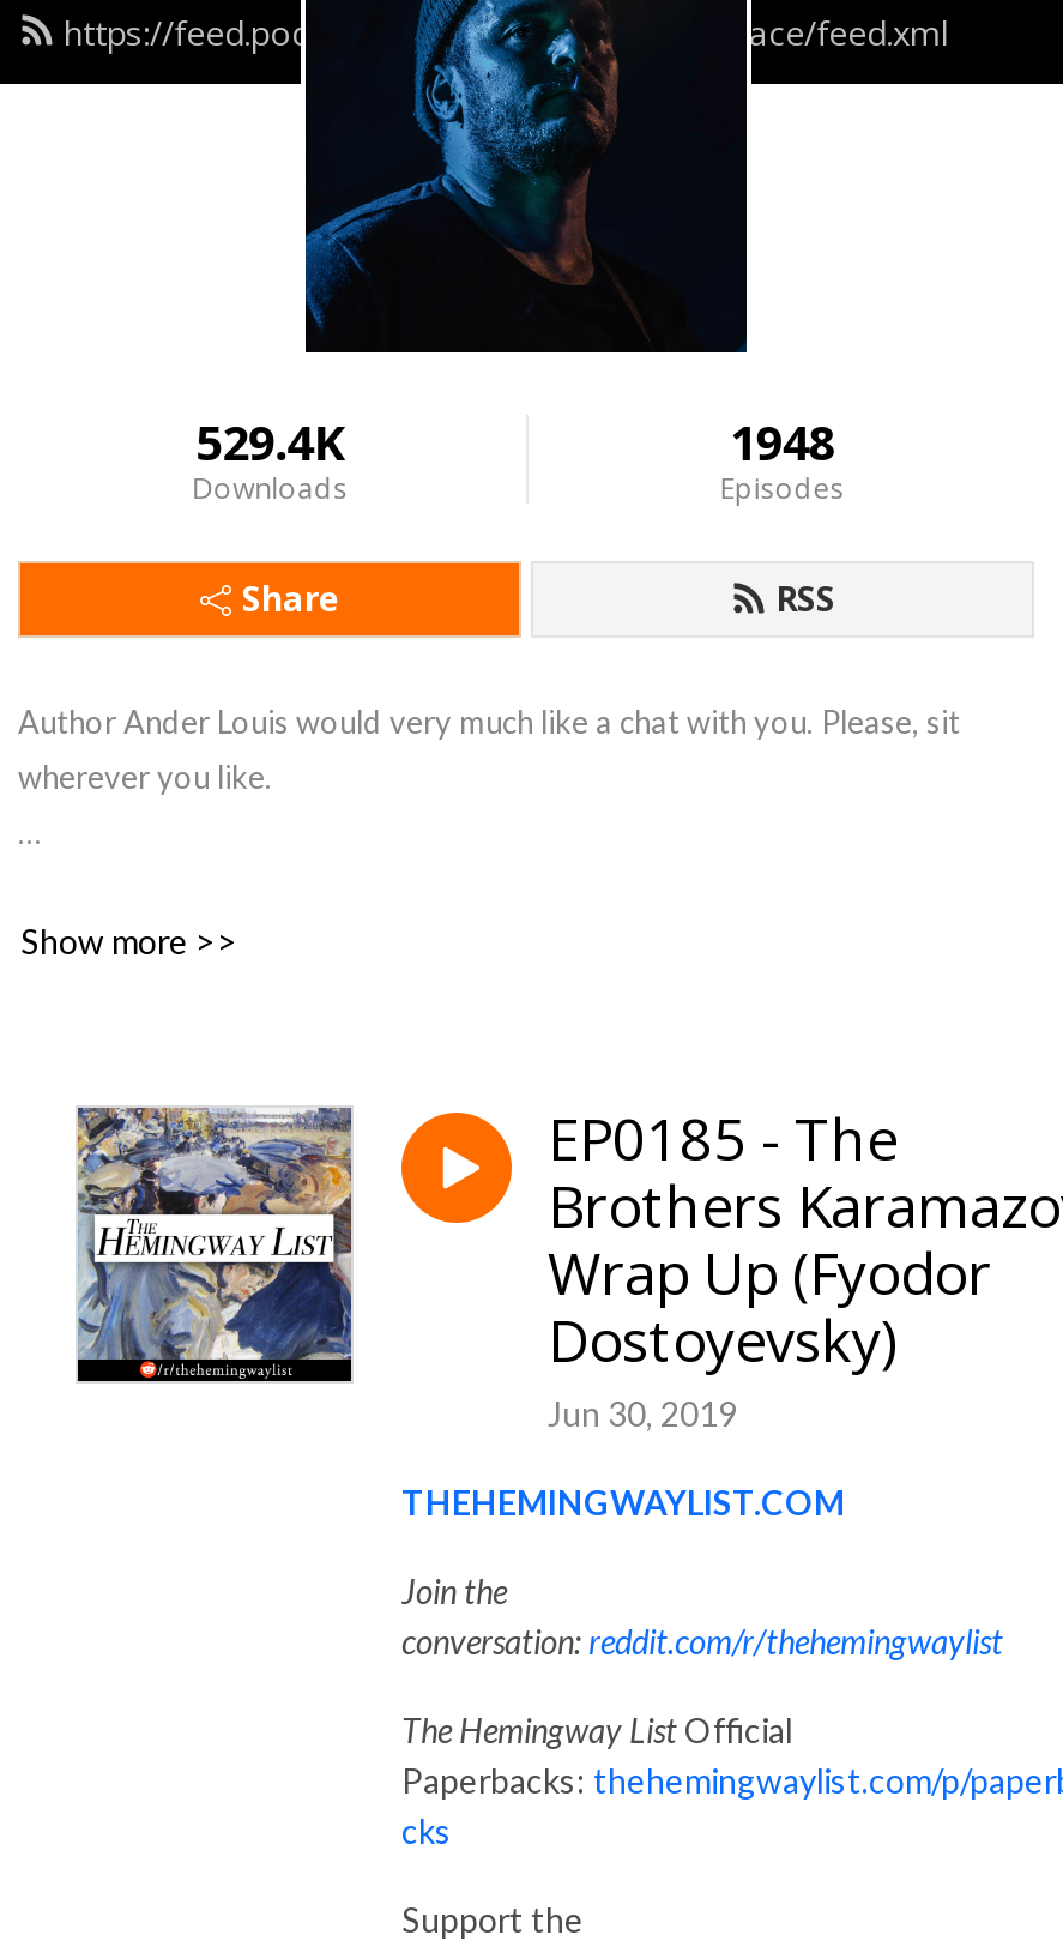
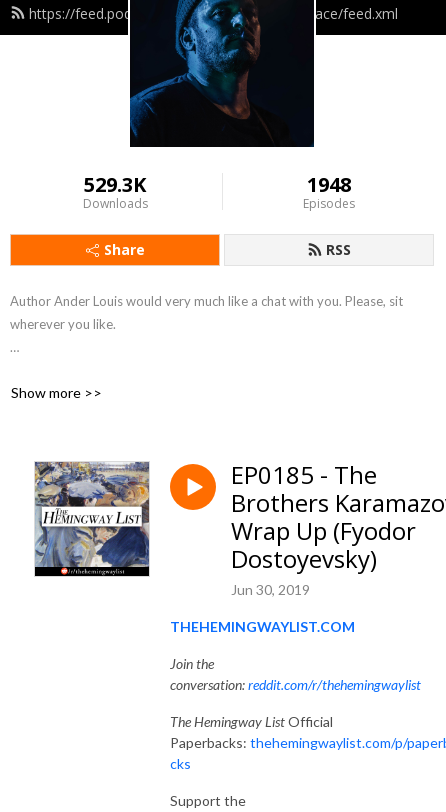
- 529.4K
+ 529.3K
